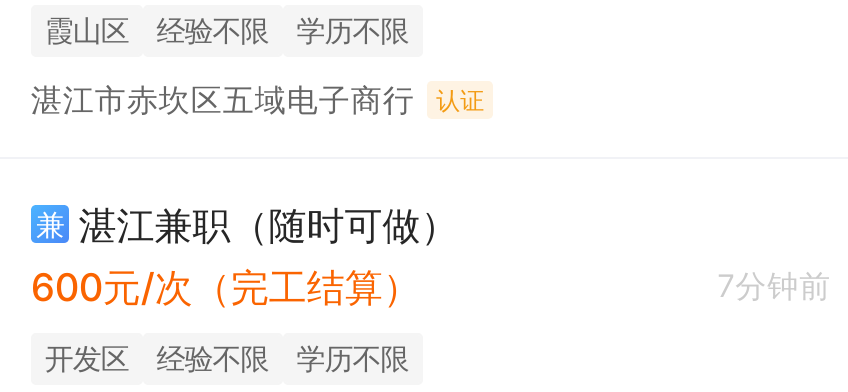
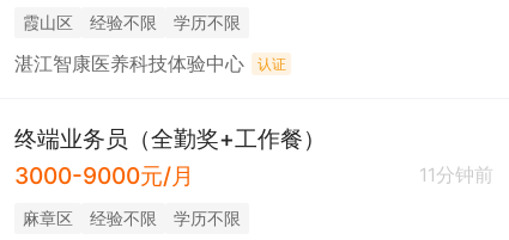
- 湛江市赤坎区五域电子商行
+ 湛江智康医养科技体验中心

- 兼 湛江兼职（随时可做）
- 600元/次（完工结算）
- 7分钟前
+ 终端业务员（全勤奖+工作餐）
+ 3000-9000元/月
+ 11分钟前

- 开发区
+ 麻章区
